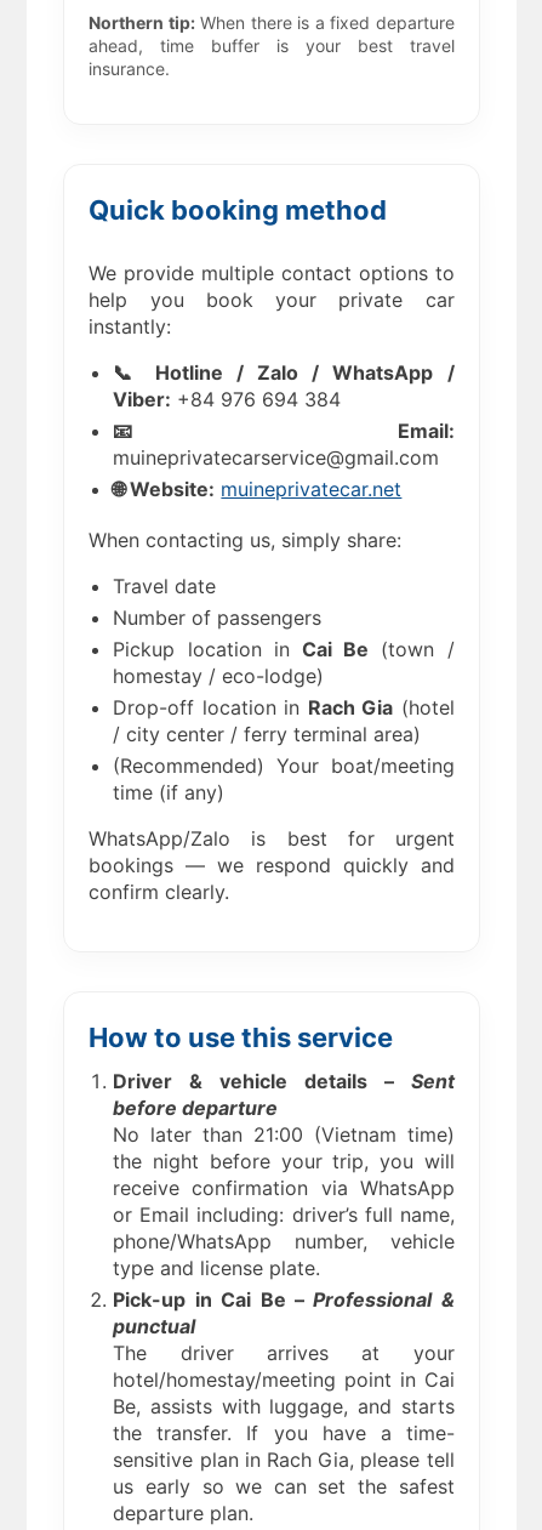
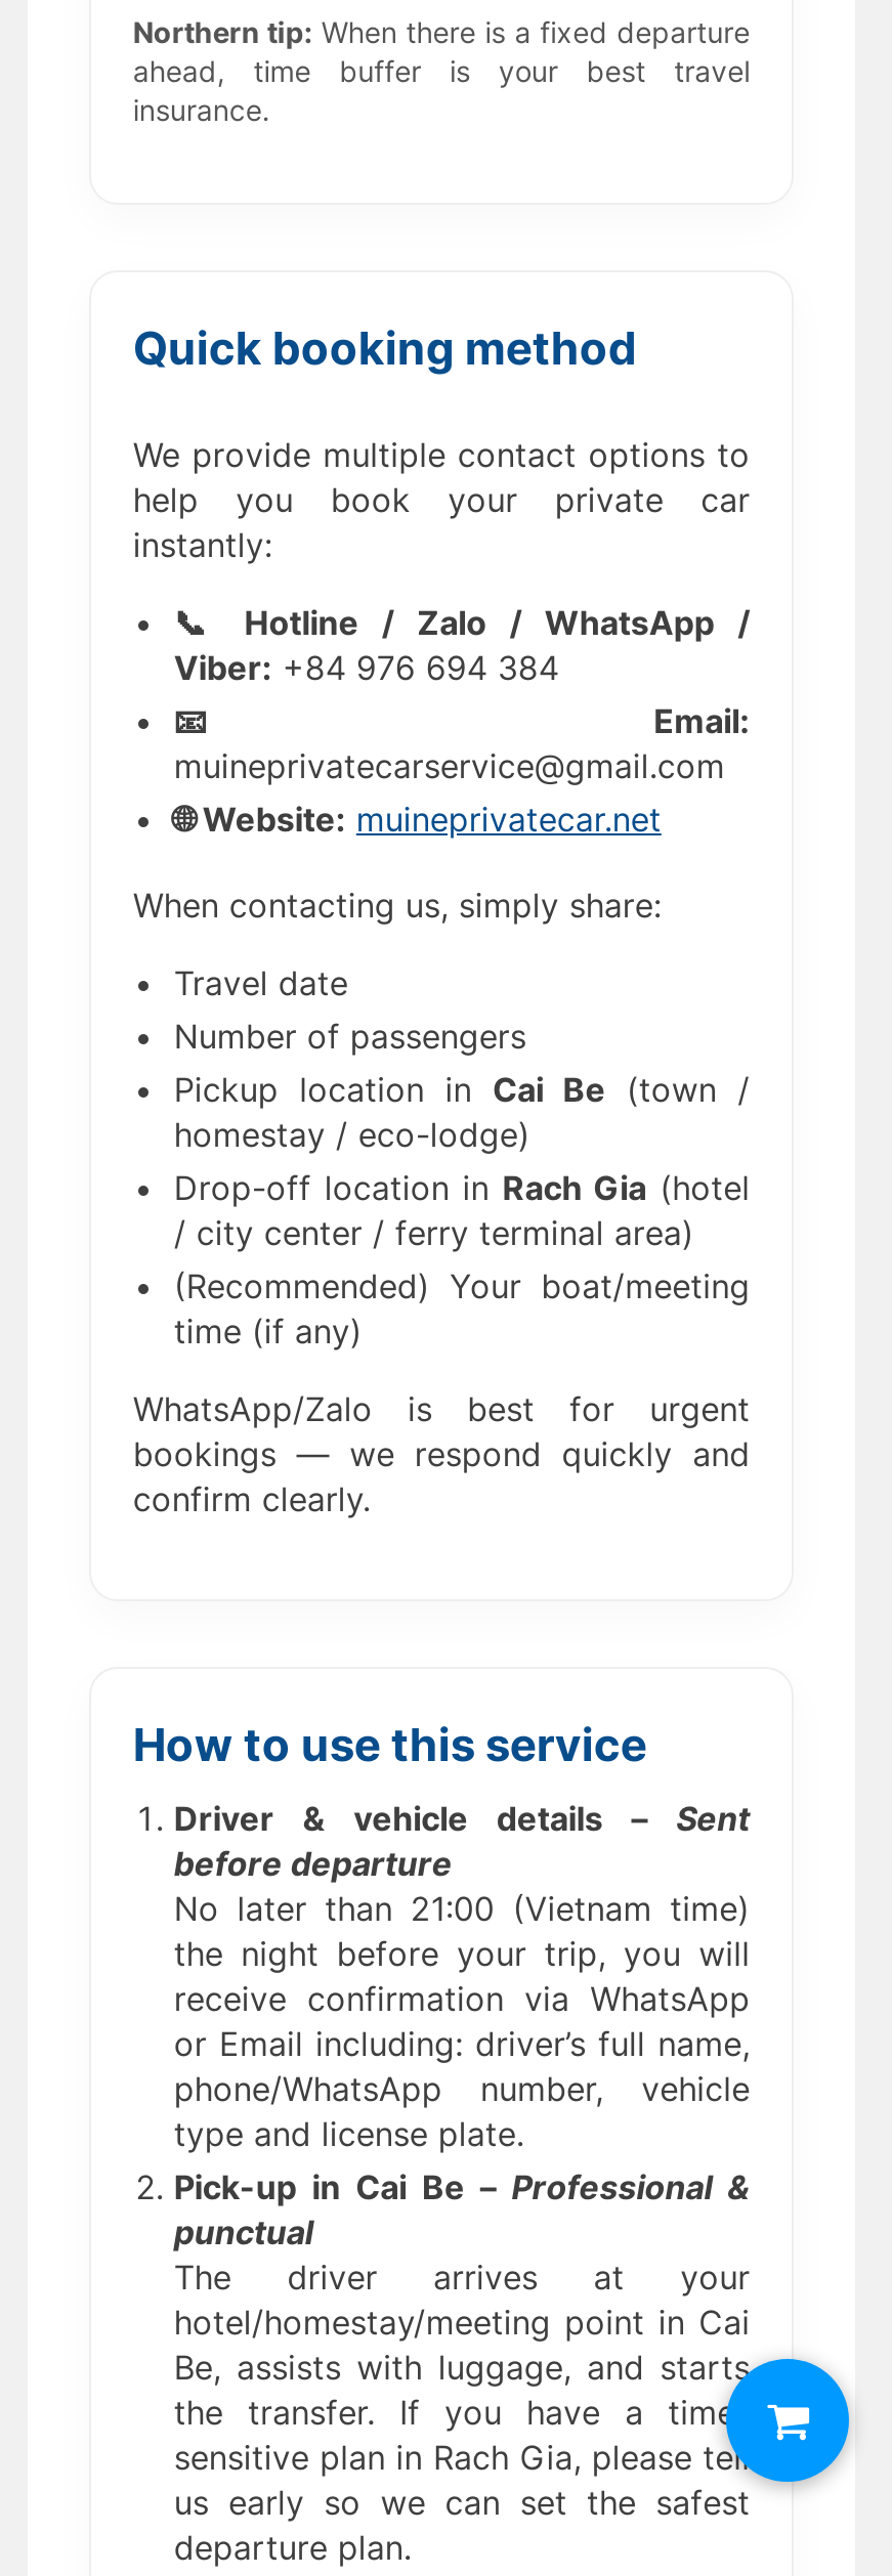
+ [image]
